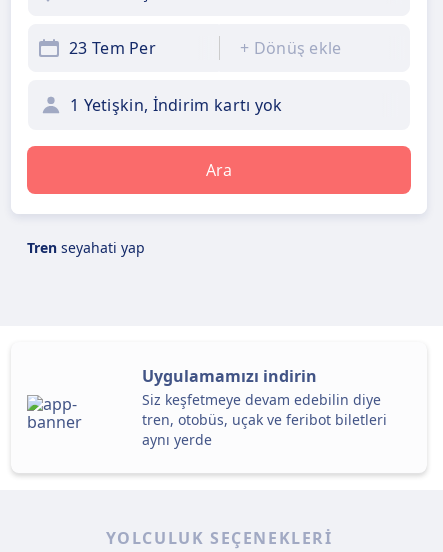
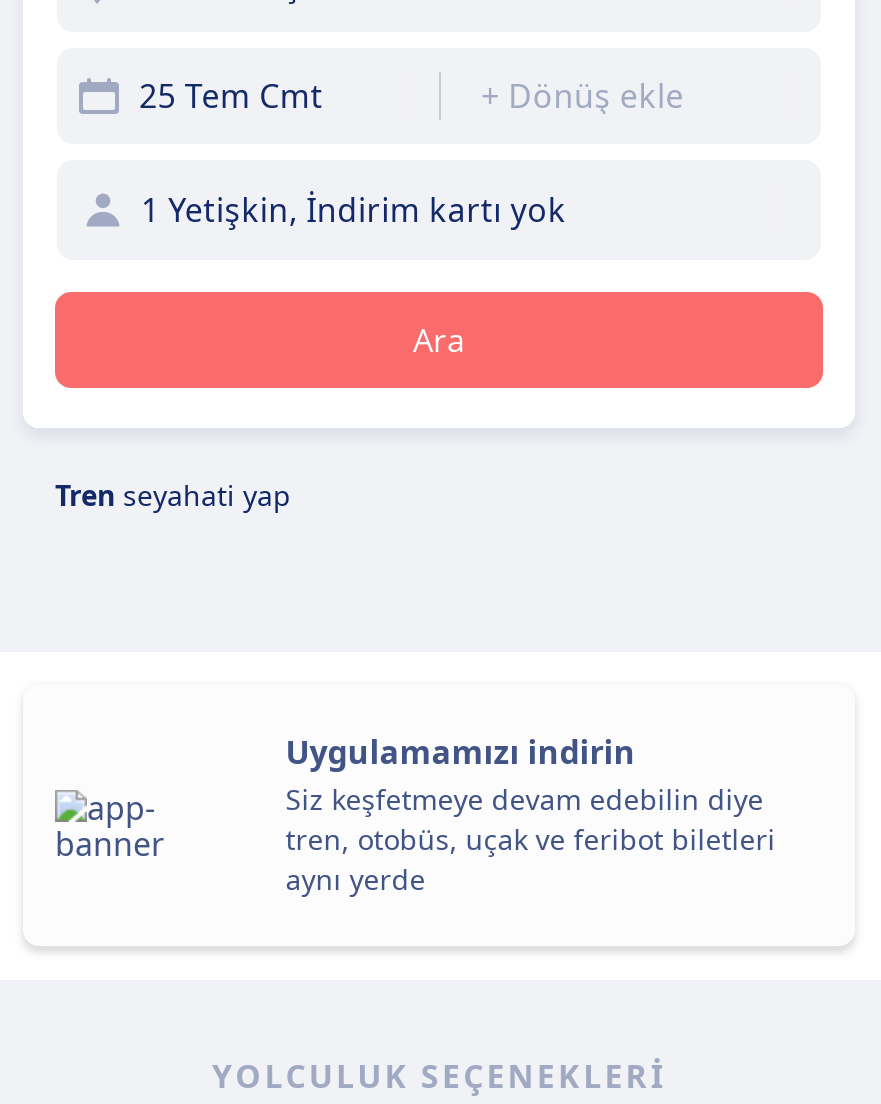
- 23 Tem Per
+ 25 Tem Cmt
